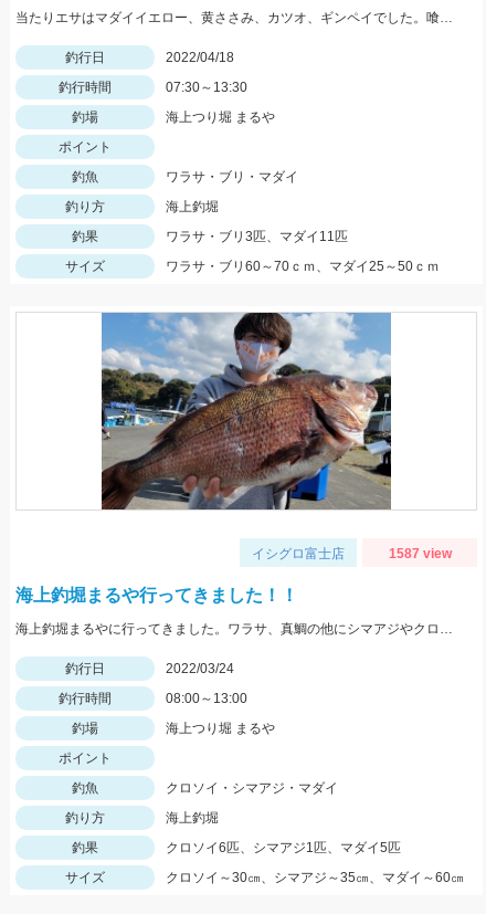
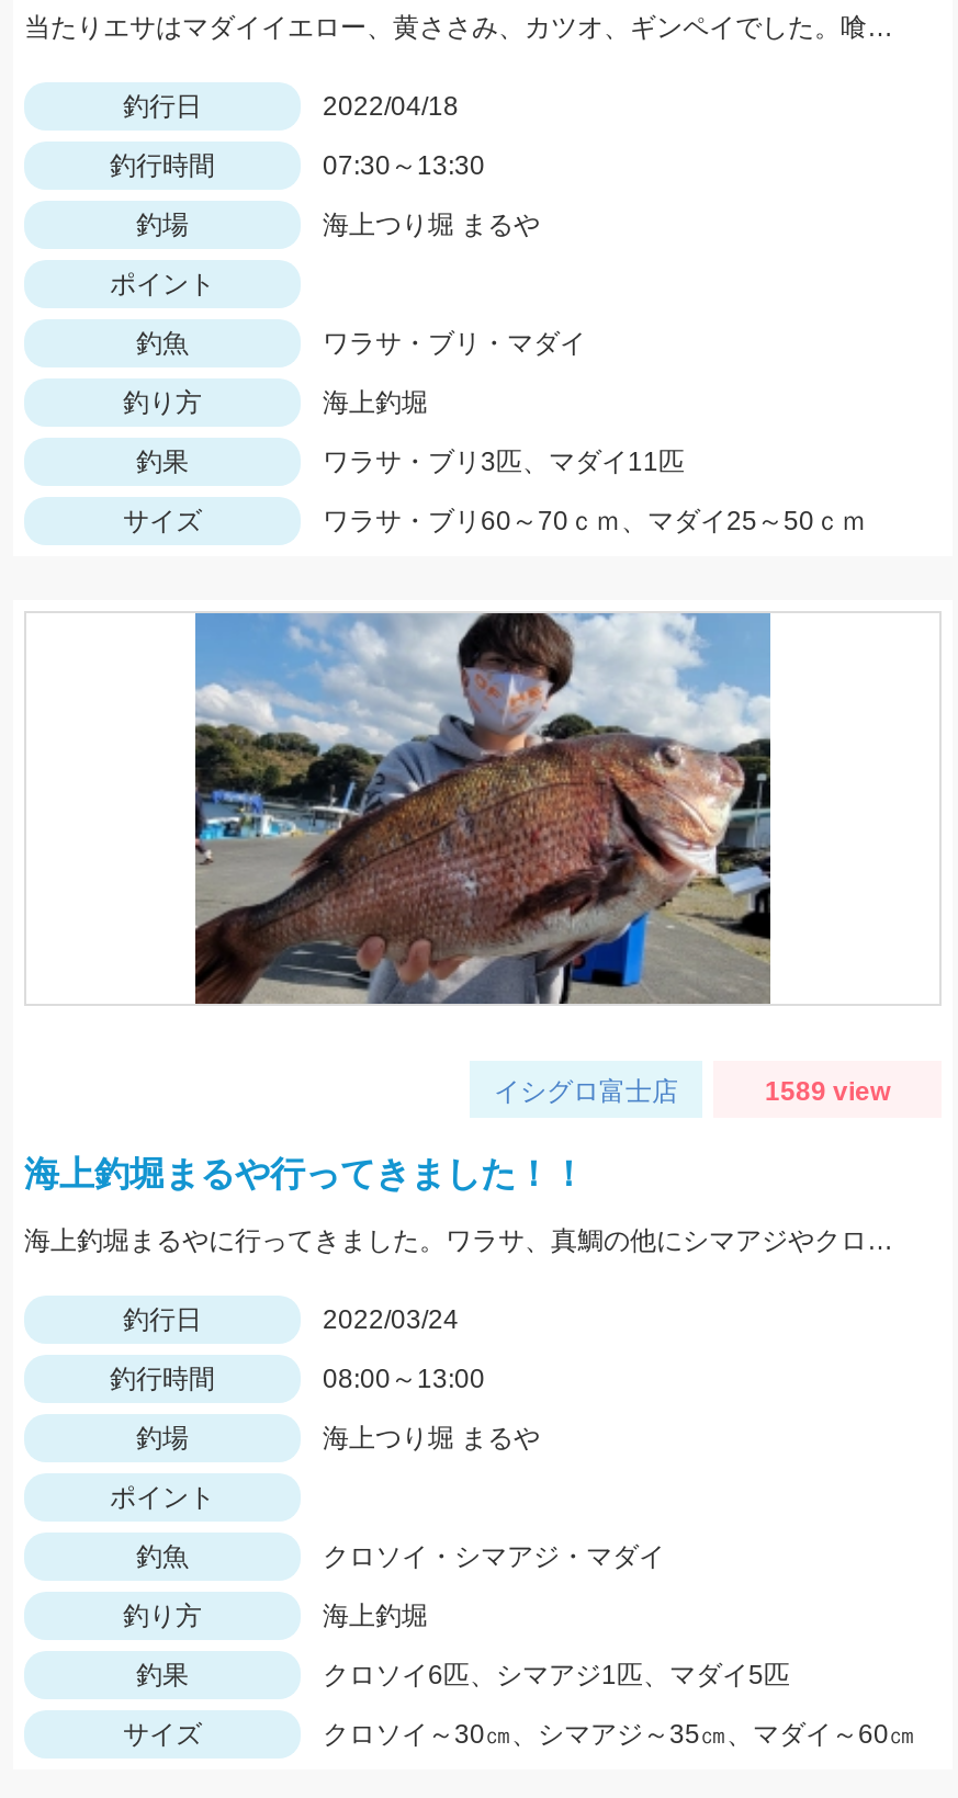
- 1587 view
+ 1589 view
